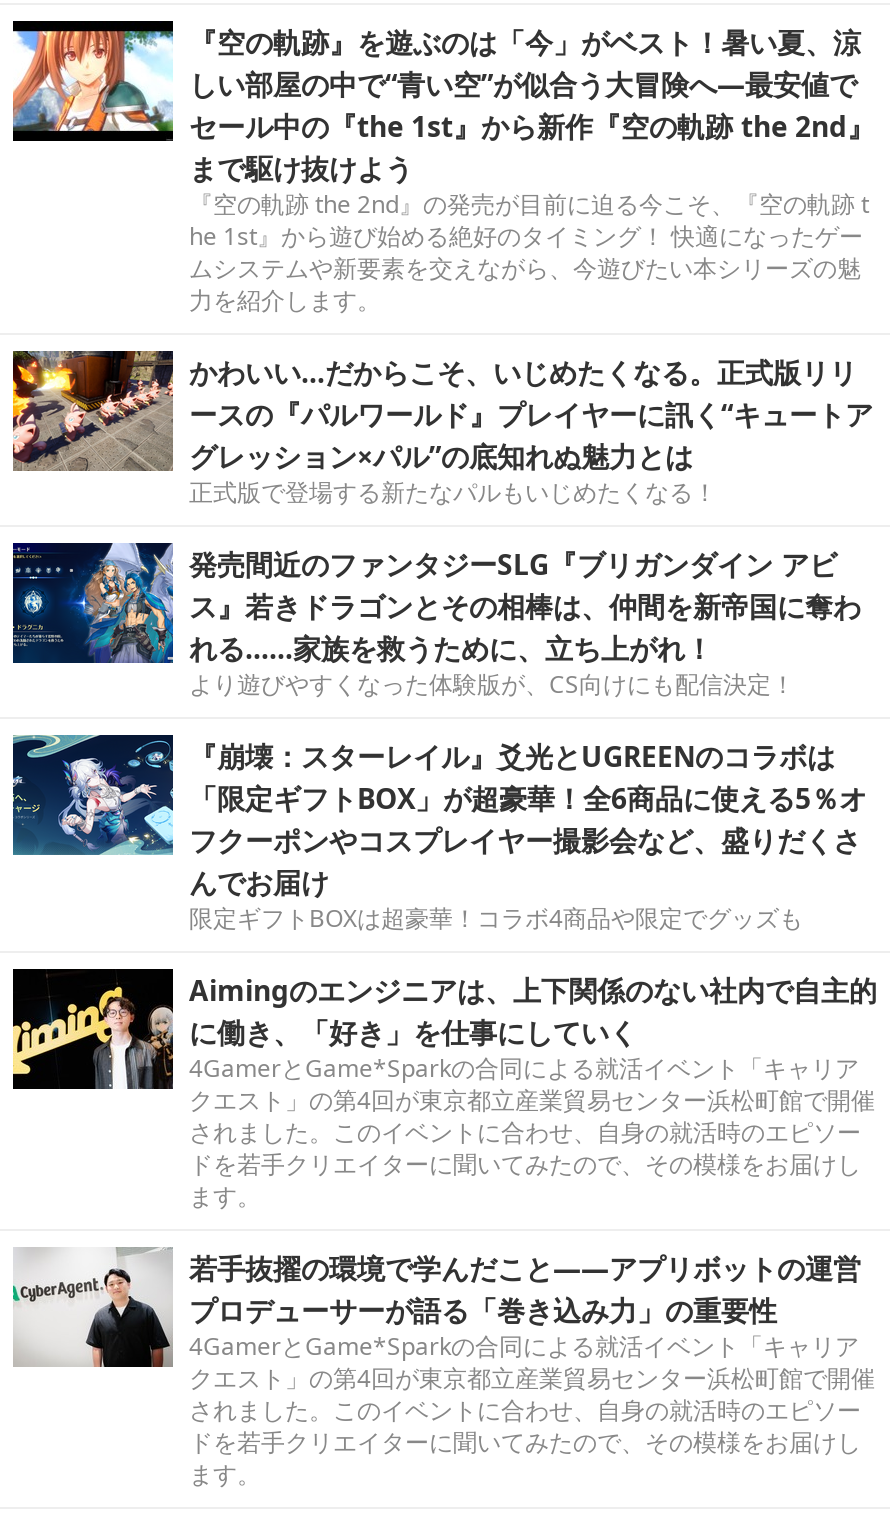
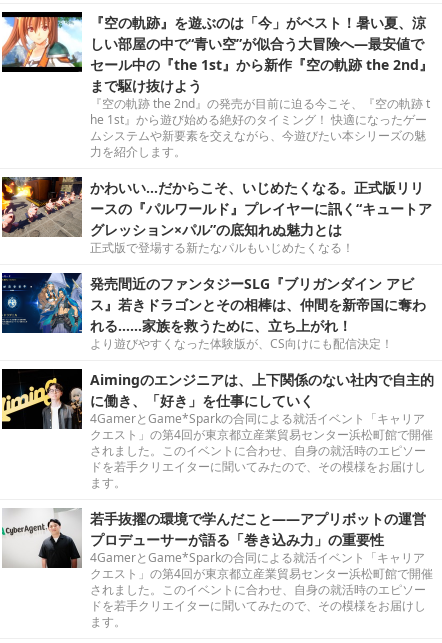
- [image]
- 『崩壊：スターレイル』爻光とUGREENのコラボは
- 「限定ギフトBOX」が超豪華！全6商品に使える5％オ
- フクーポンやコスプレイヤー撮影会など、盛りだくさ
- んでお届け
- 限定ギフトBOXは超豪華！コラボ4商品や限定でグッズも
